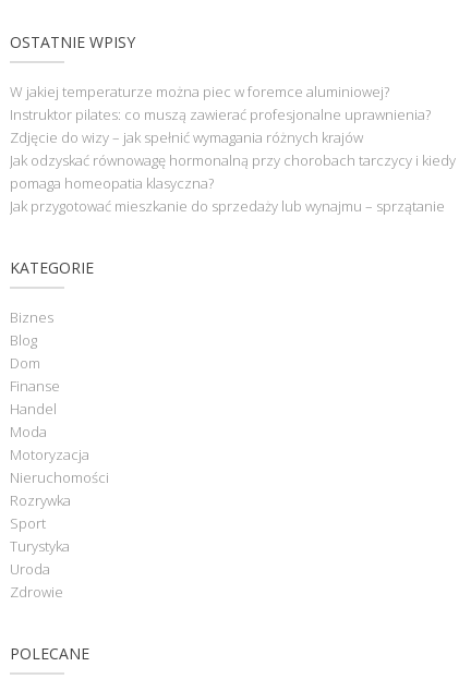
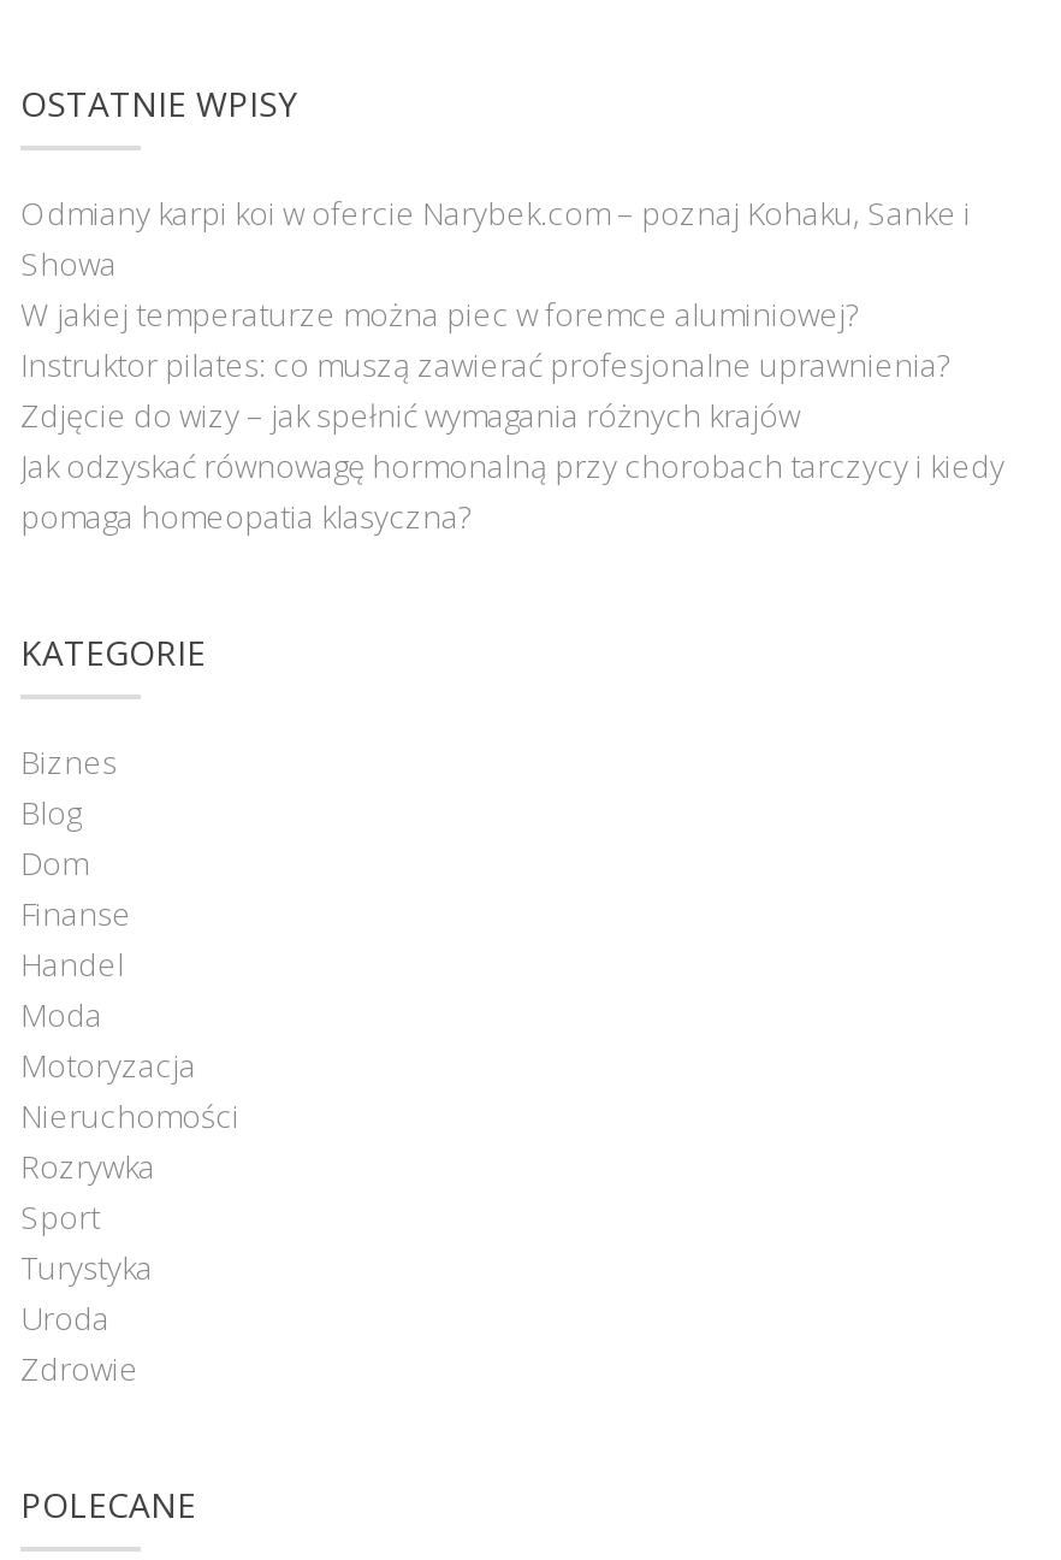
+ Odmiany karpi koi w ofercie Narybek.com – poznaj Kohaku, Sanke i
+ Showa

moved down: W jakiej temperaturze można piec w foremce aluminiowej? | Instruktor pilates: co muszą zawierać profesjonalne uprawnienia? | Zdjęcie do wizy – jak spełnić wymagania różnych krajów | Jak odzyskać równowagę hormonalną przy chorobach tarczycy i kiedy | pomaga homeopatia klasyczna?

- Jak przygotować mieszkanie do sprzedaży lub wynajmu – sprzątanie
